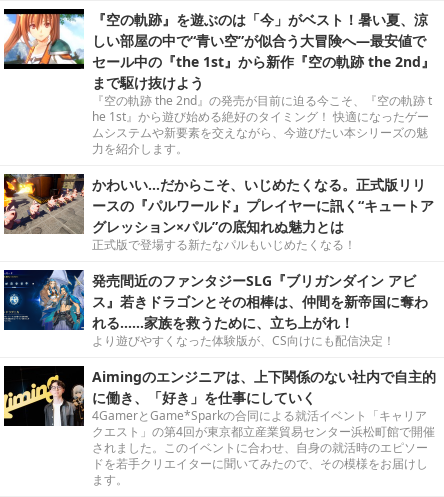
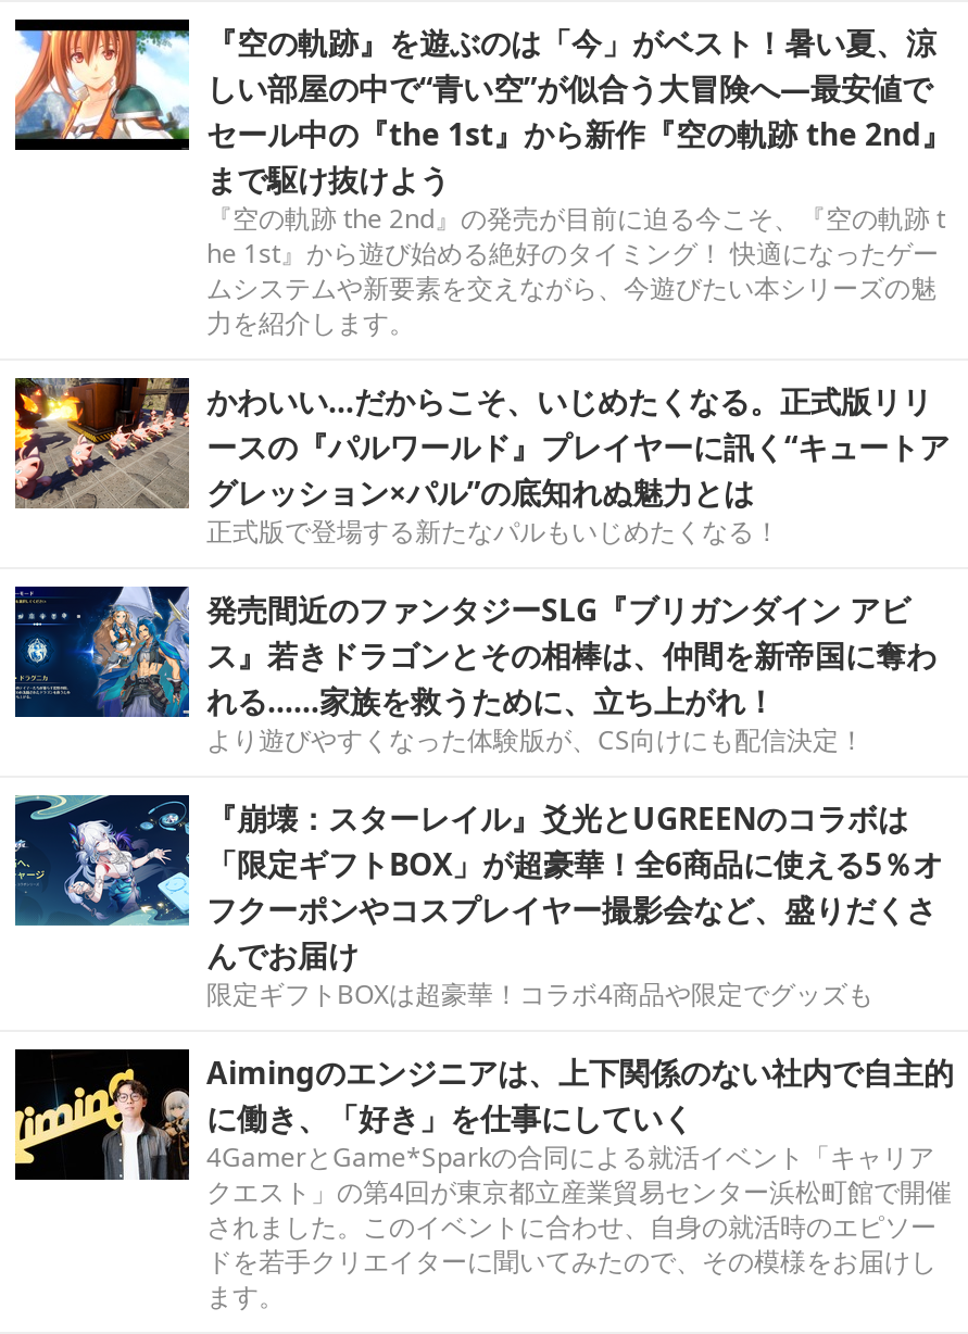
+ [image]
+ 『崩壊：スターレイル』爻光とUGREENのコラボは
+ 「限定ギフトBOX」が超豪華！全6商品に使える5％オ
+ フクーポンやコスプレイヤー撮影会など、盛りだくさ
+ んでお届け
+ 限定ギフトBOXは超豪華！コラボ4商品や限定でグッズも
